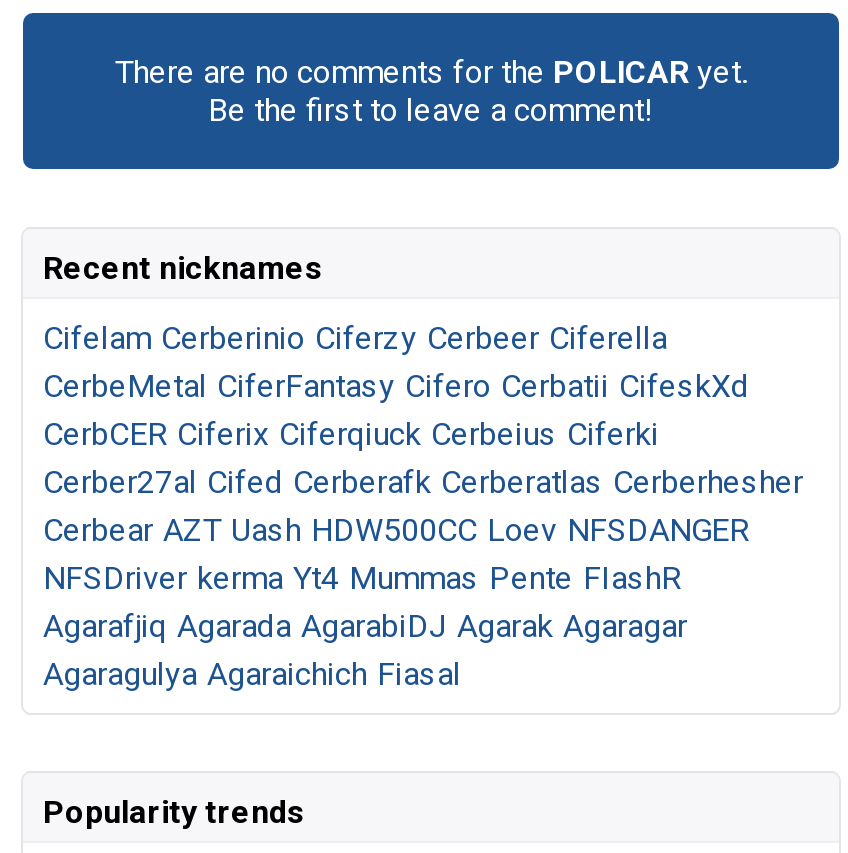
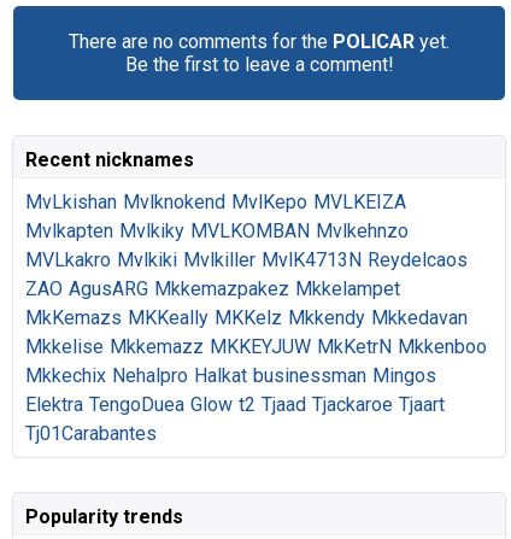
- Cifelam Cerberinio Ciferzy Cerbeer Ciferella
- CerbeMetal CiferFantasy Cifero Cerbatii CifeskXd
- CerbCER Ciferix Ciferqiuck Cerbeius Ciferki
- Cerber27al Cifed Cerberafk Cerberatlas Cerberhesher
- Cerbear AZT Uash HDW500CC Loev NFSDANGER
- NFSDriver kerma Yt4 Mummas Pente FIashR
- Agarafjiq Agarada AgarabiDJ Agarak Agaragar
- Agaragulya Agaraichich Fiasal
+ MvLkishan Mvlknokend MvlKepo MVLKEIZA
+ Mvlkapten Mvlkiky MVLKOMBAN Mvlkehnzo
+ MVLkakro Mvlkiki Mvlkiller MvlK4713N Reydelcaos
+ ZAO AgusARG Mkkemazpakez Mkkelampet
+ MkKemazs MKKeally MKKelz Mkkendy Mkkedavan
+ Mkkelise Mkkemazz MKKEYJUW MkKetrN Mkkenboo
+ Mkkechix Nehalpro Halkat businessman Mingos
+ Elektra TengoDuea Glow t2 Tjaad Tjackaroe Tjaart
+ Tj01Carabantes
